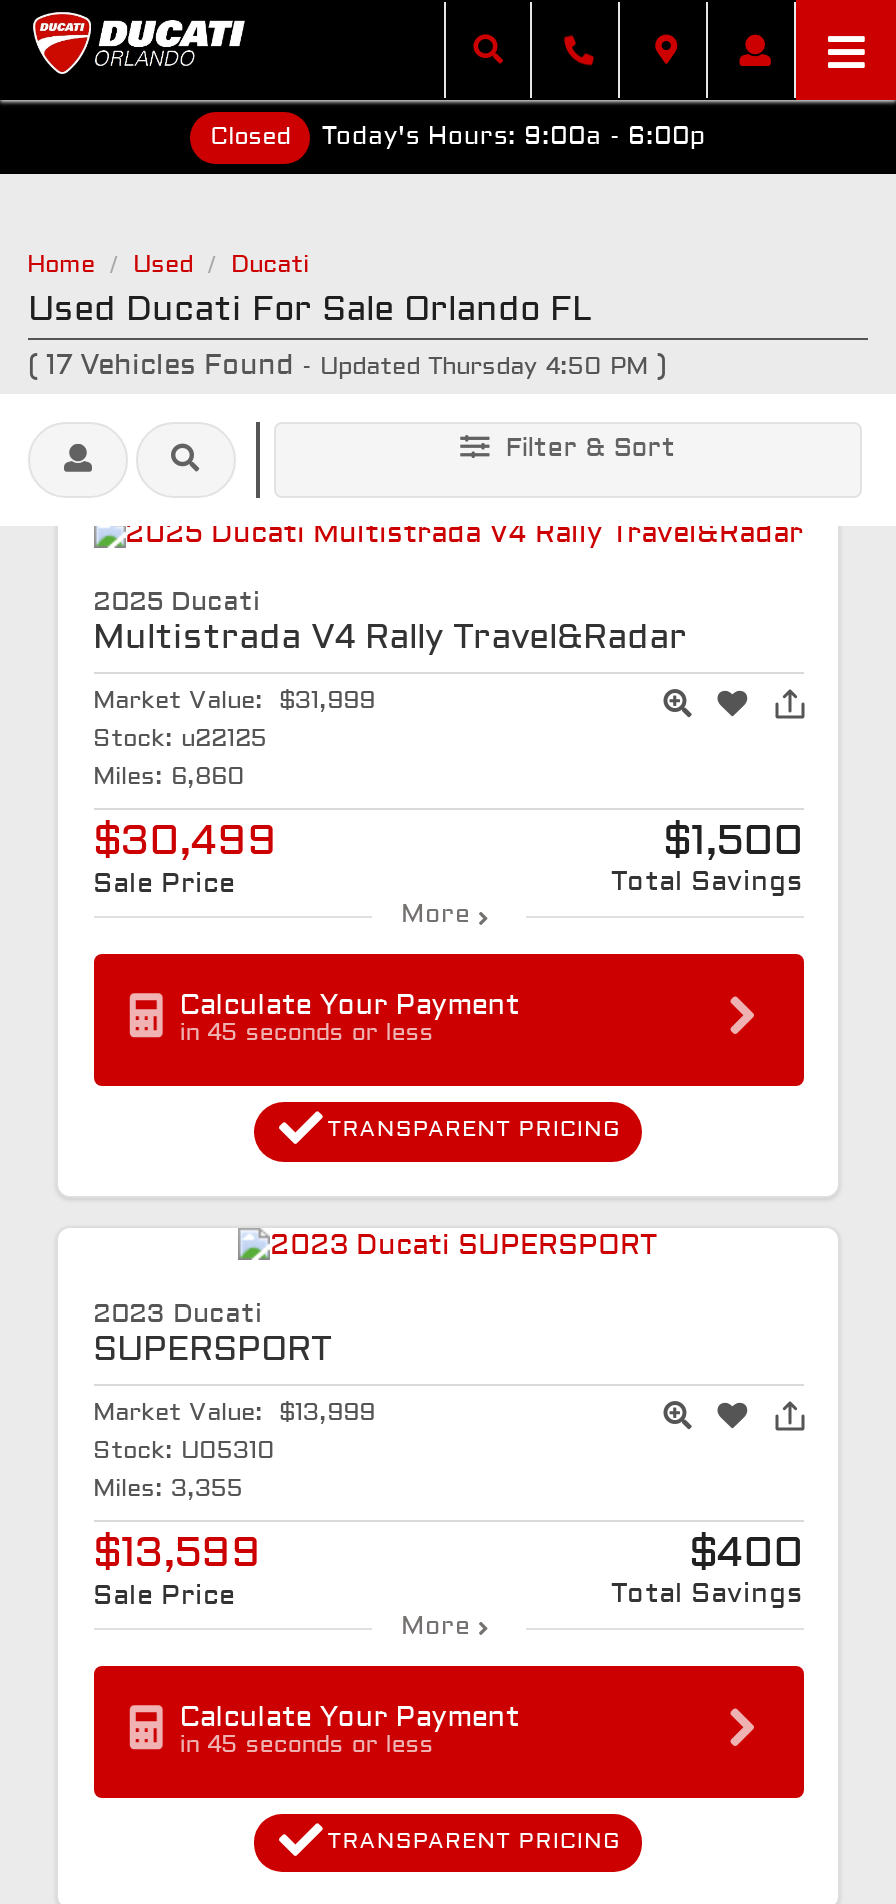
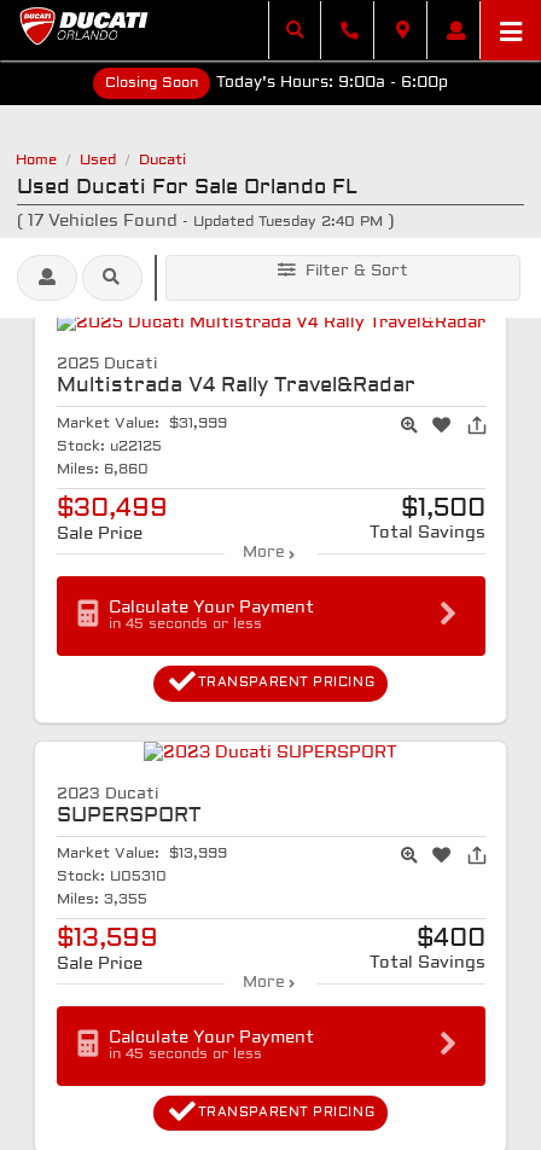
- Closed
+ Closing Soon

- (17 Vehicles Found - Updated Thursday 4:50 PM)
+ (17 Vehicles Found - Updated Tuesday 2:40 PM)
